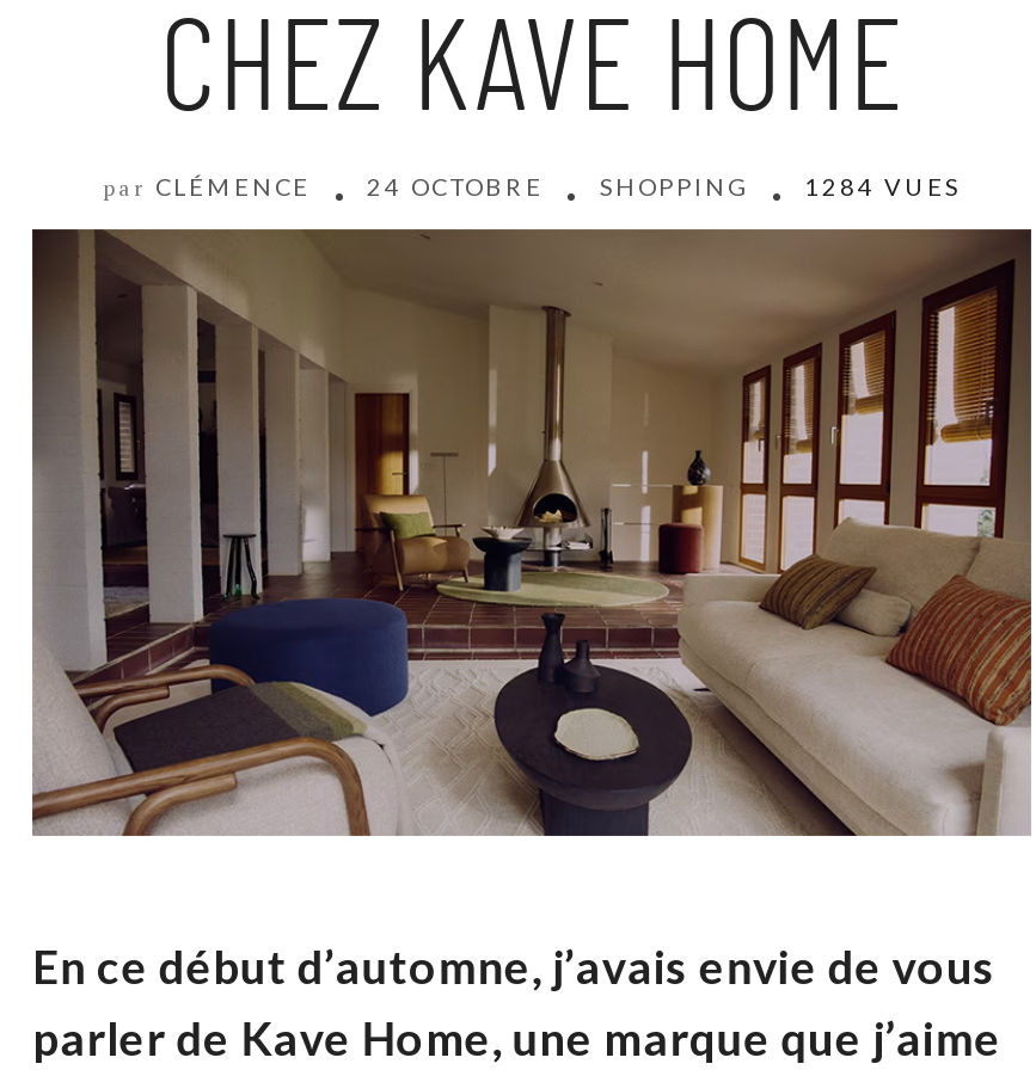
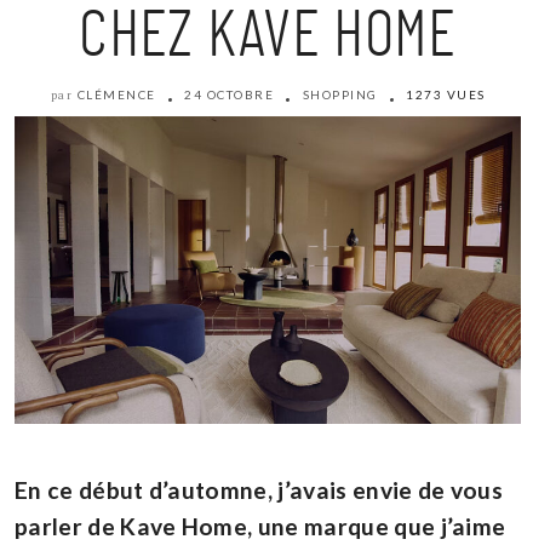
- par CLÉMENCE 24 OCTOBRE SHOPPING 1284 VUES
+ par CLÉMENCE 24 OCTOBRE SHOPPING 1273 VUES
